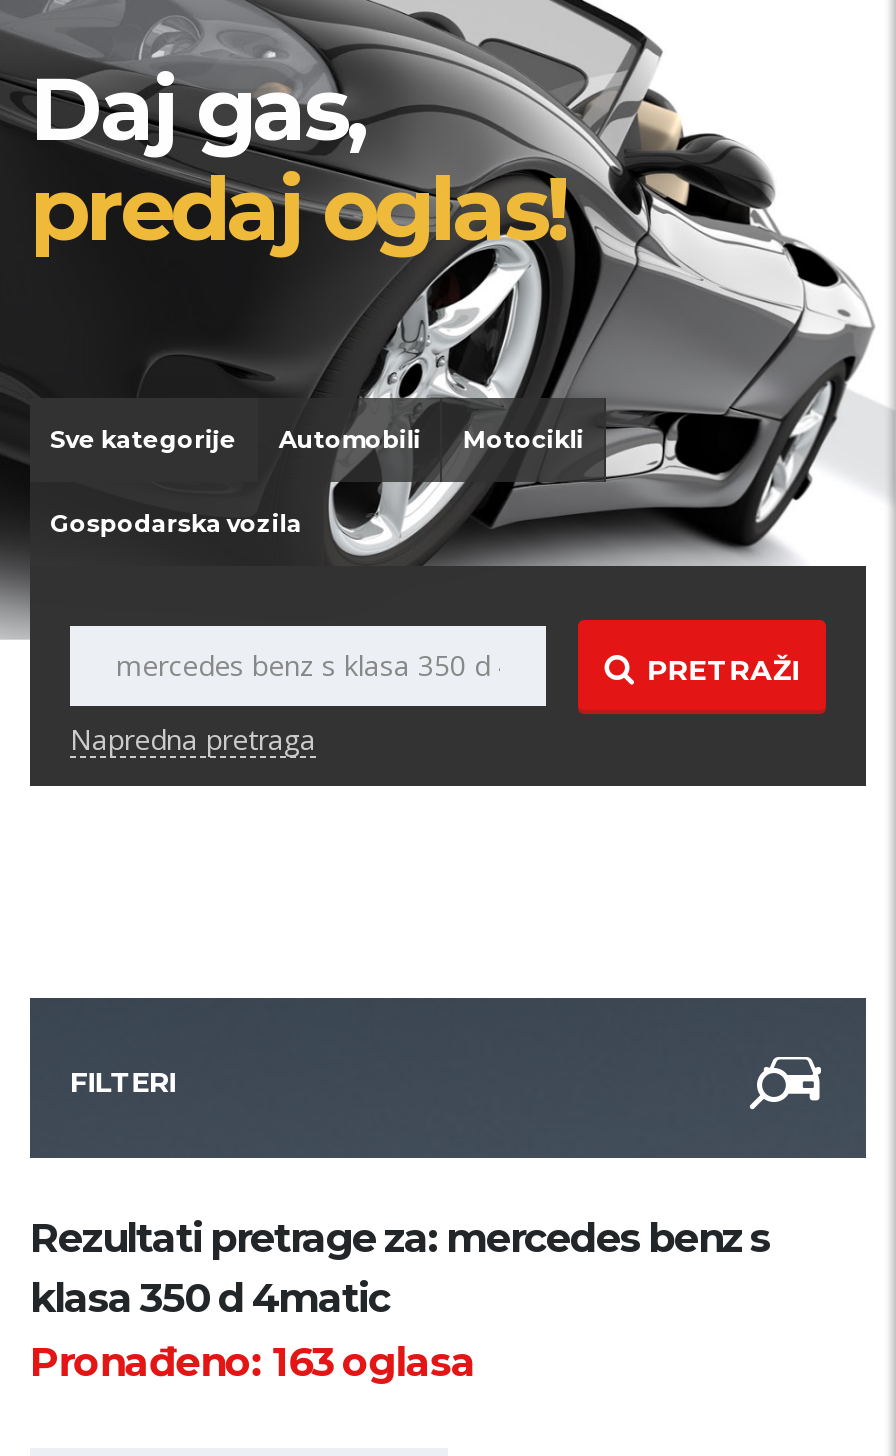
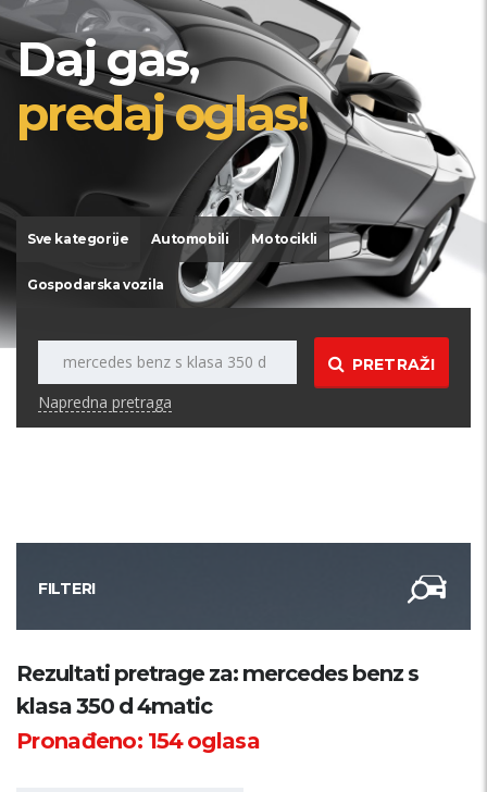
- Pronađeno: 163 oglasa
+ Pronađeno: 154 oglasa
